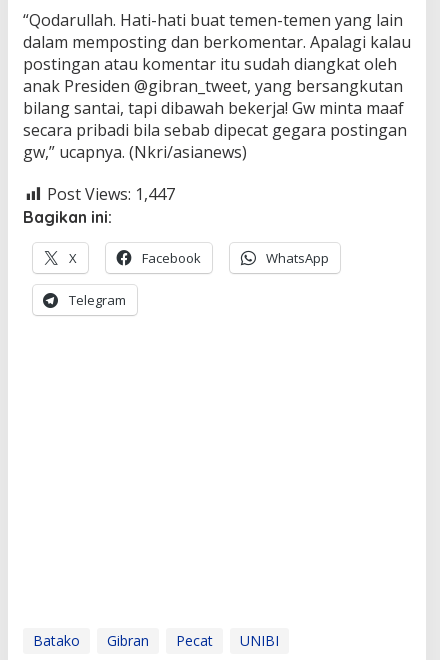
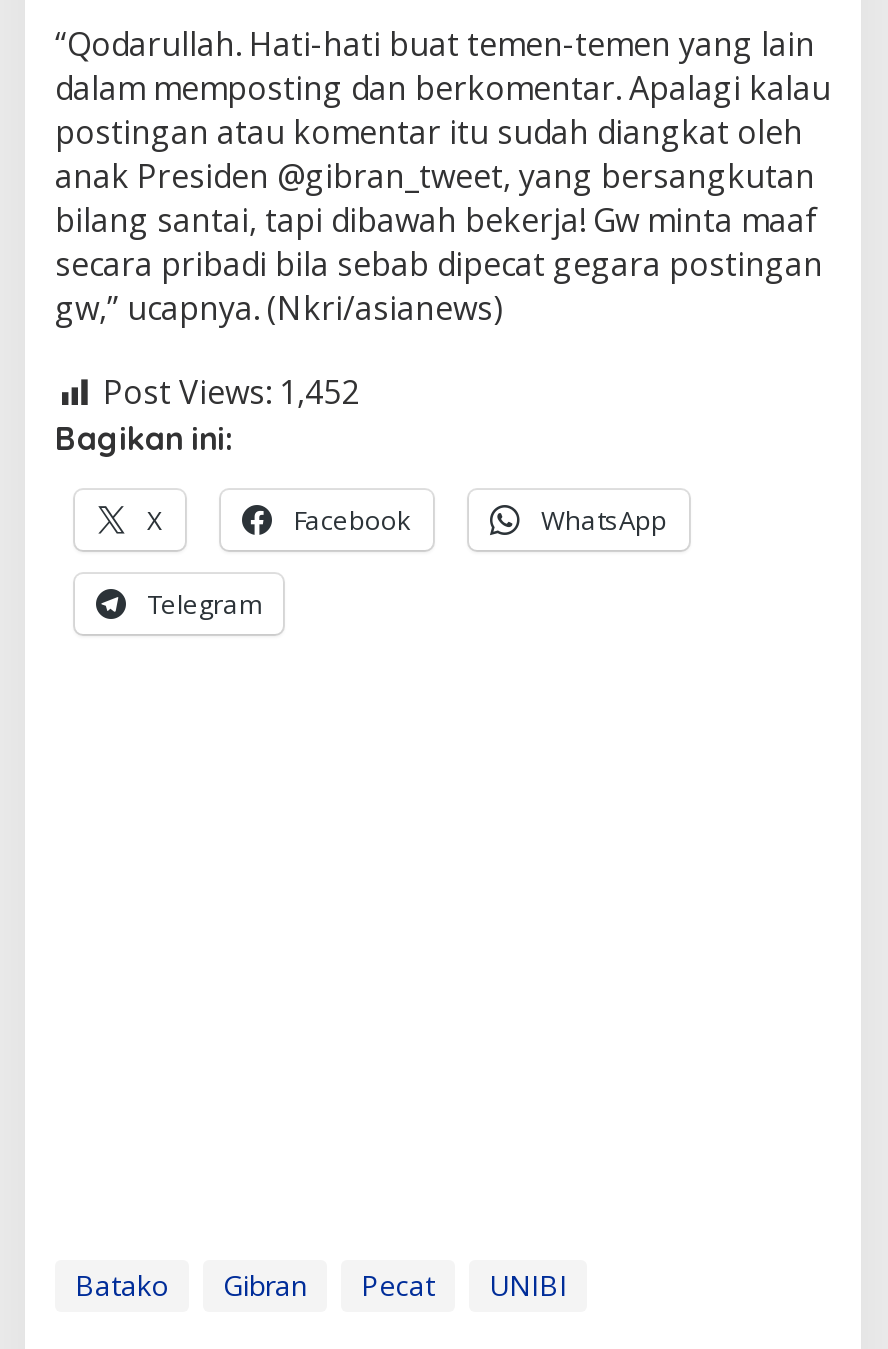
- Post Views: 1,447
+ Post Views: 1,452
